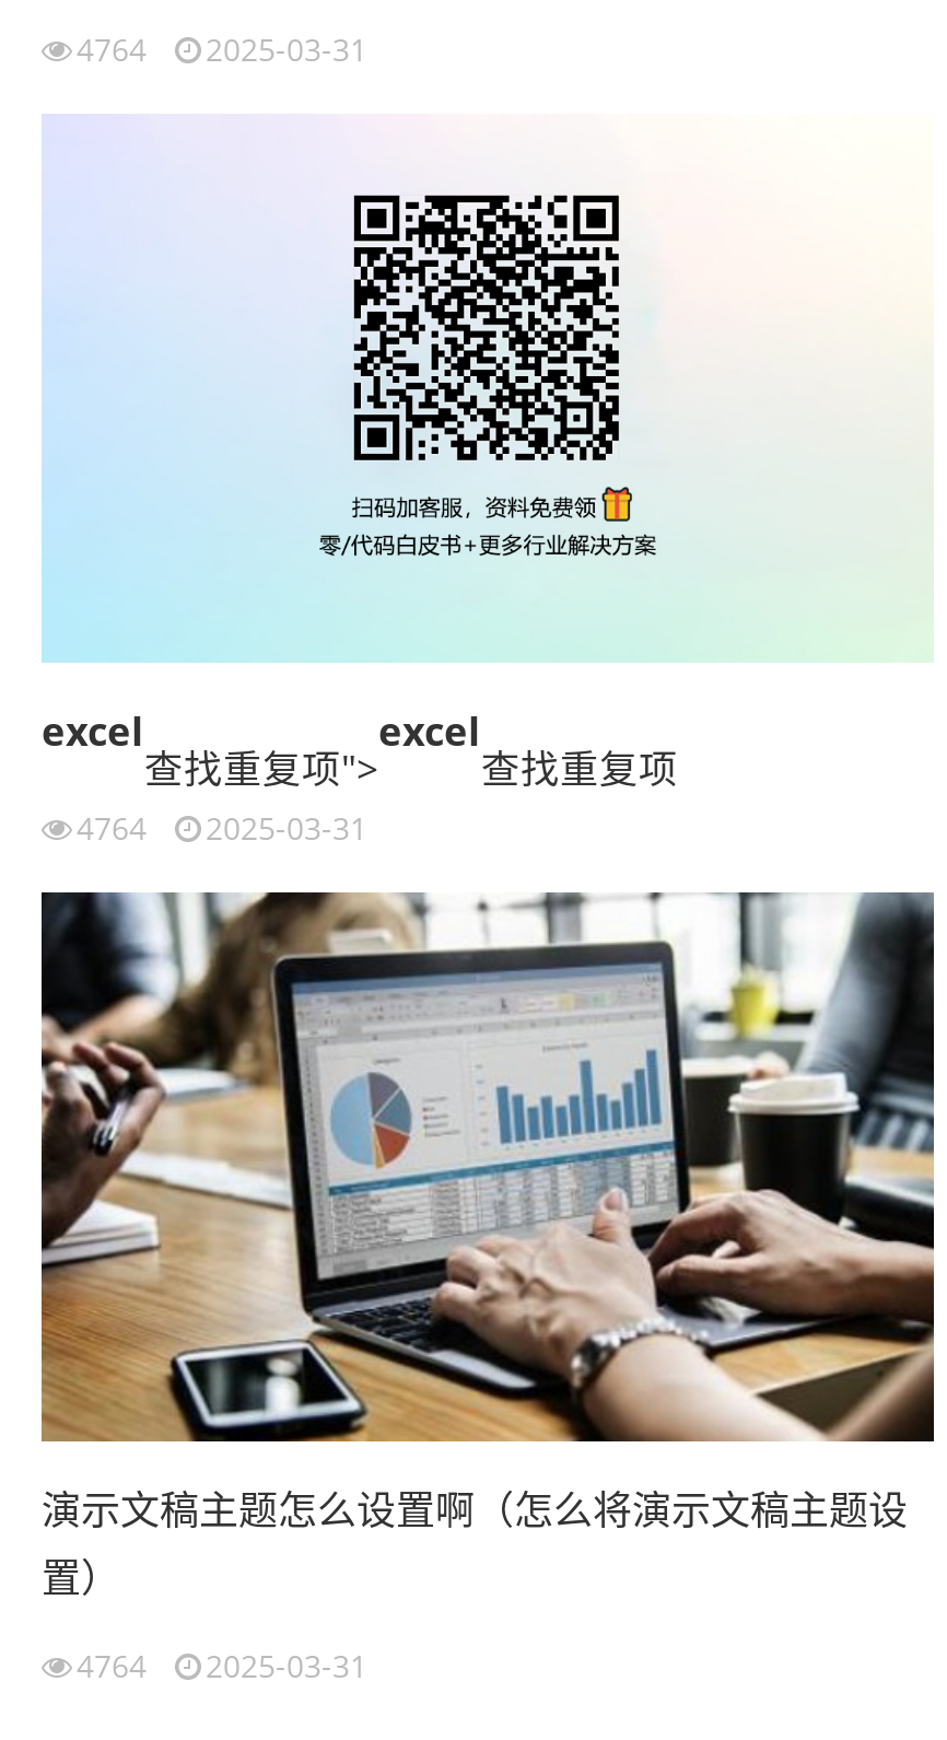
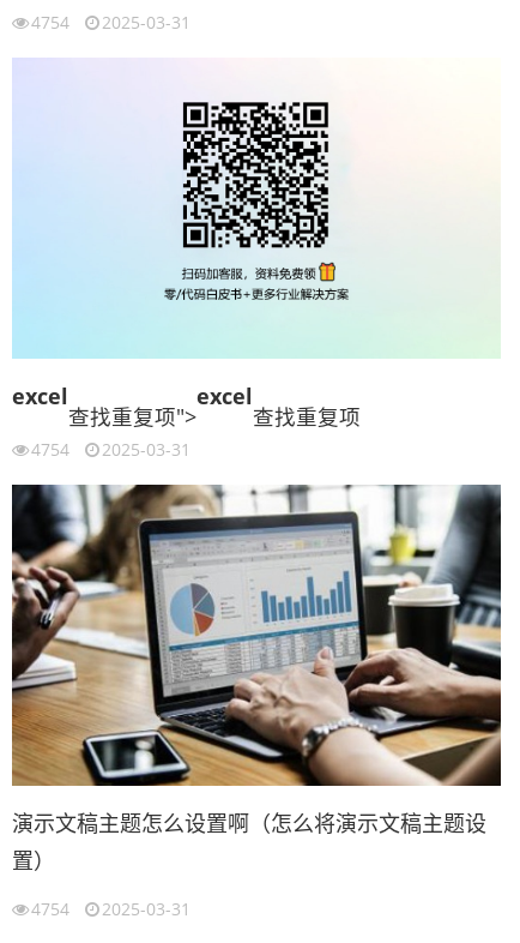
- 4764 2025-03-31
+ 4754 2025-03-31

- 4764 2025-03-31
+ 4754 2025-03-31

- 4764 2025-03-31
+ 4754 2025-03-31
